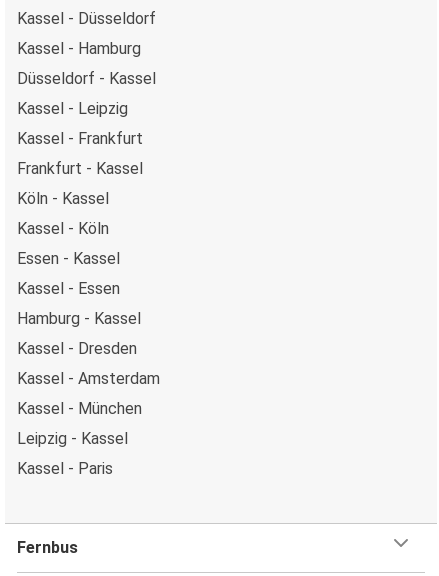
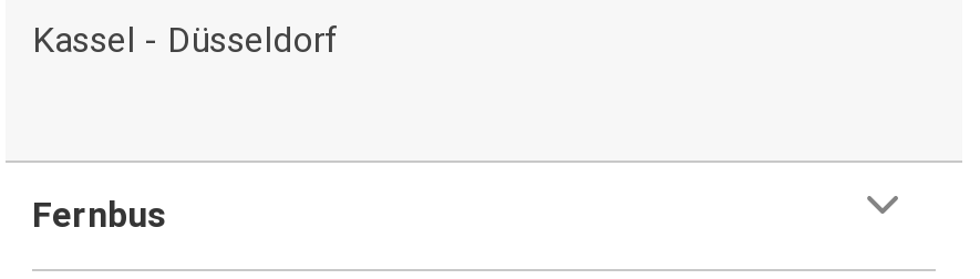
- Kassel - Hamburg
- Düsseldorf - Kassel
- Kassel - Leipzig
- Kassel - Frankfurt
- Frankfurt - Kassel
- Köln - Kassel
- Kassel - Köln
- Essen - Kassel
- Kassel - Essen
- Hamburg - Kassel
- Kassel - Dresden
- Kassel - Amsterdam
- Kassel - München
- Leipzig - Kassel
- Kassel - Paris
